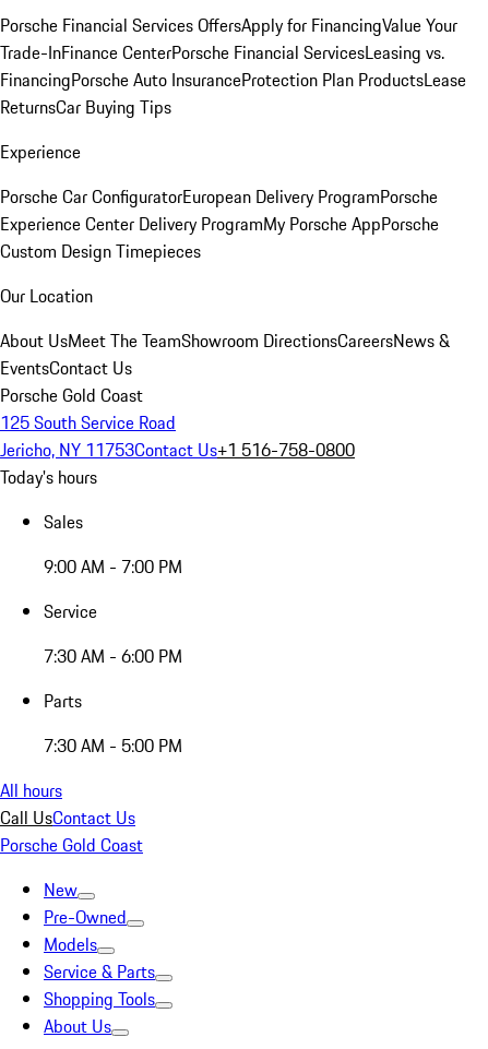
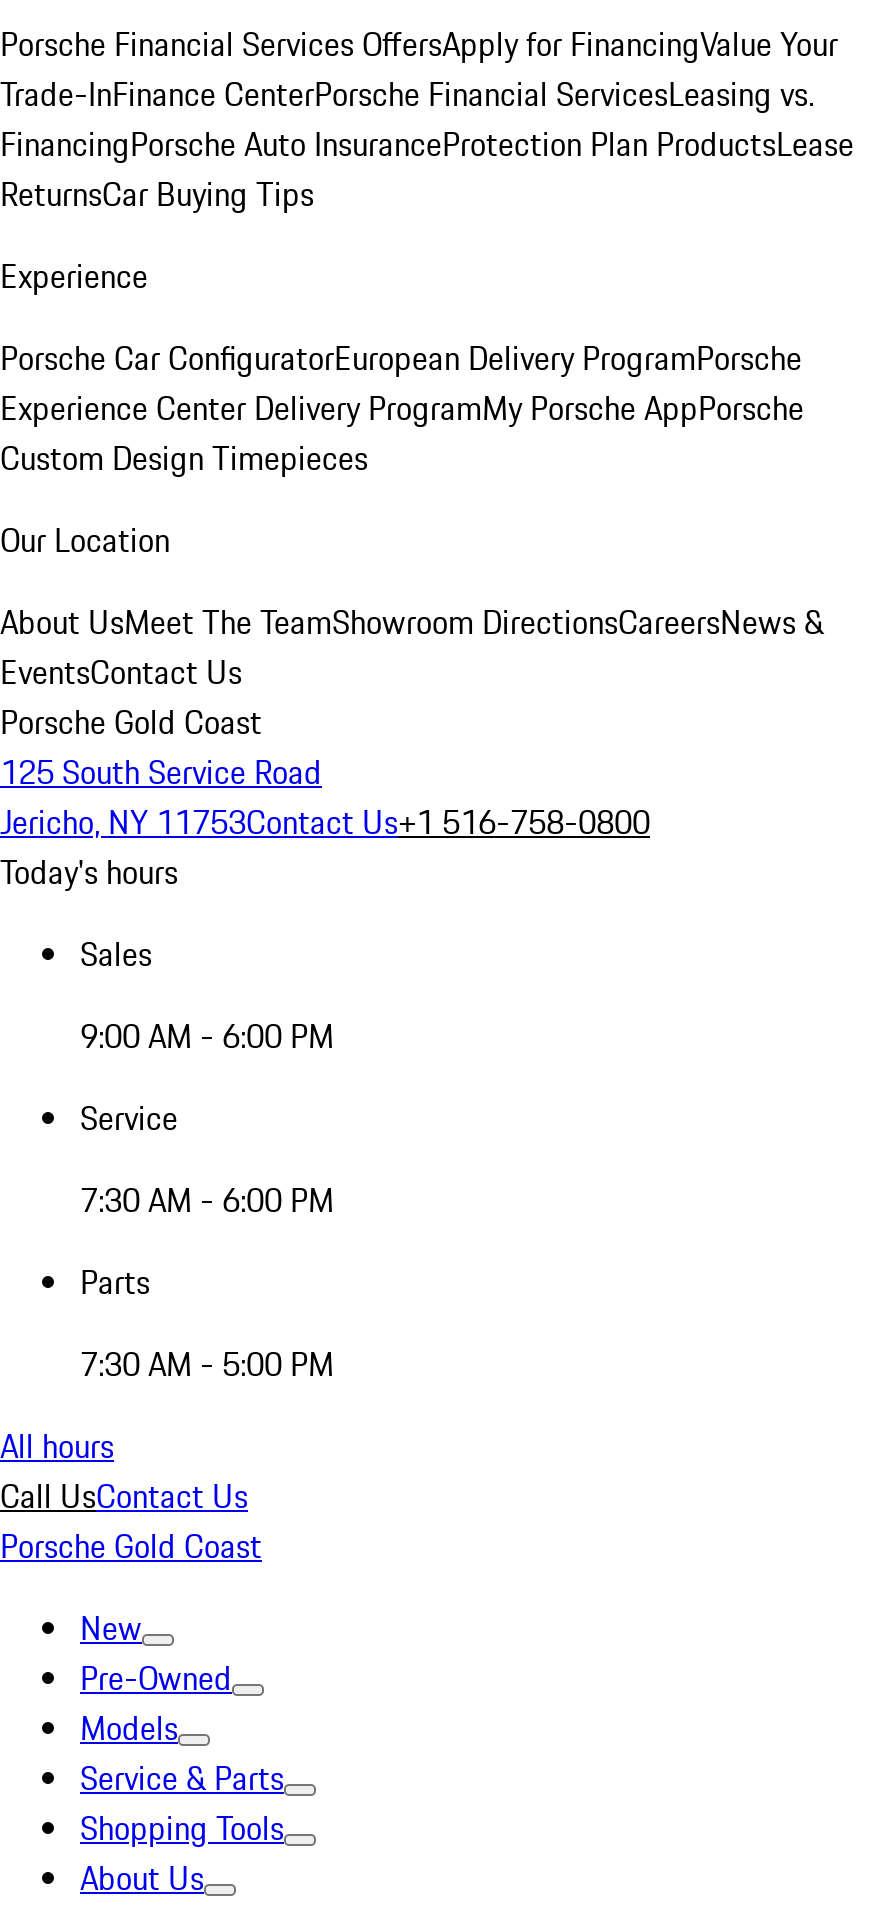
- 9:00 AM - 7:00 PM
+ 9:00 AM - 6:00 PM
